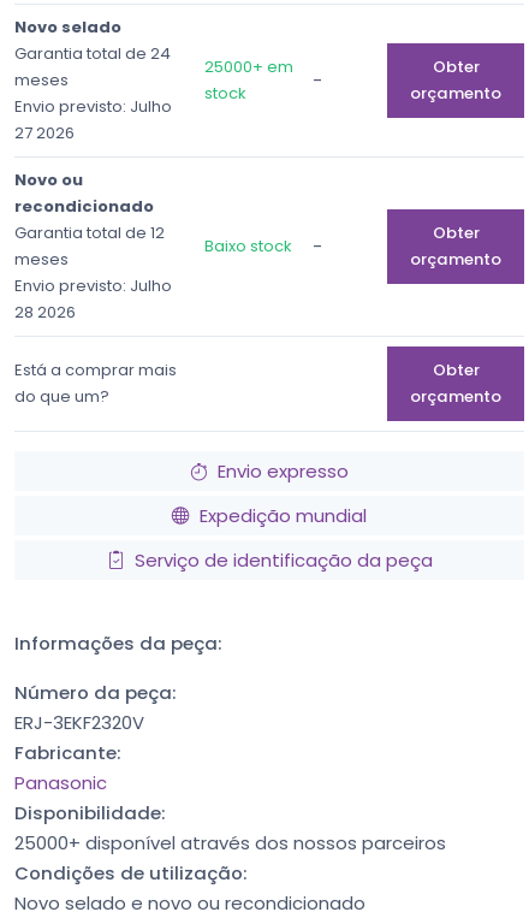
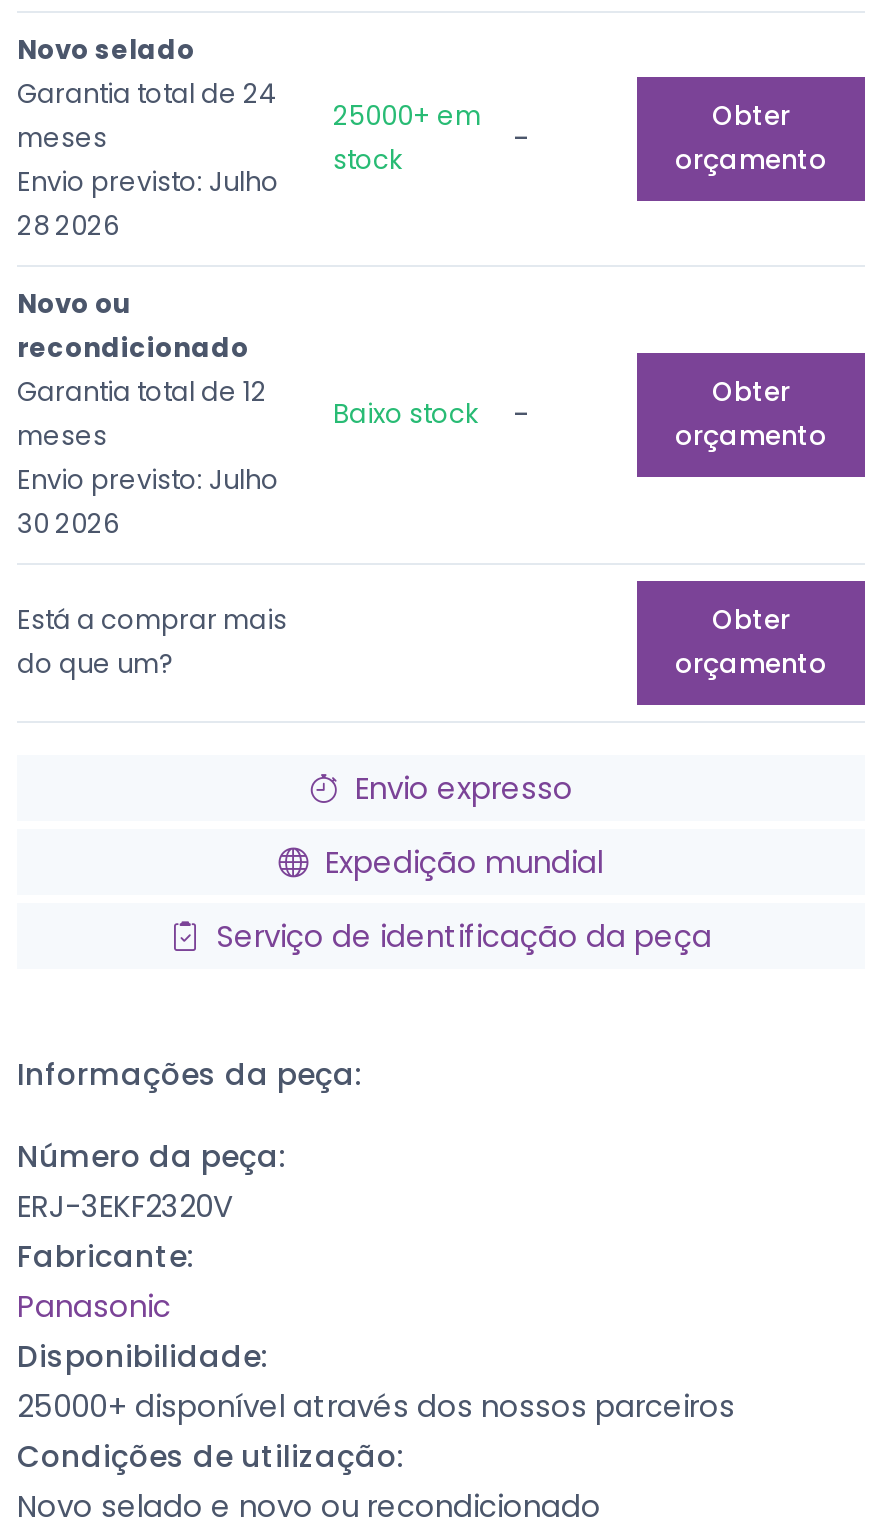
- 27 2026
+ 28 2026

- 28 2026
+ 30 2026
